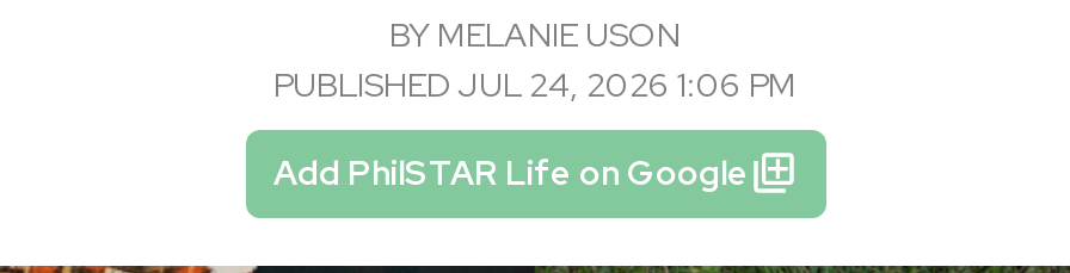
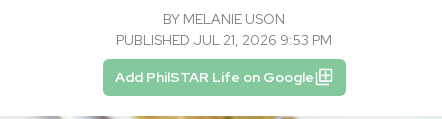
- PUBLISHED JUL 24, 2026 1:06 PM
+ PUBLISHED JUL 21, 2026 9:53 PM
